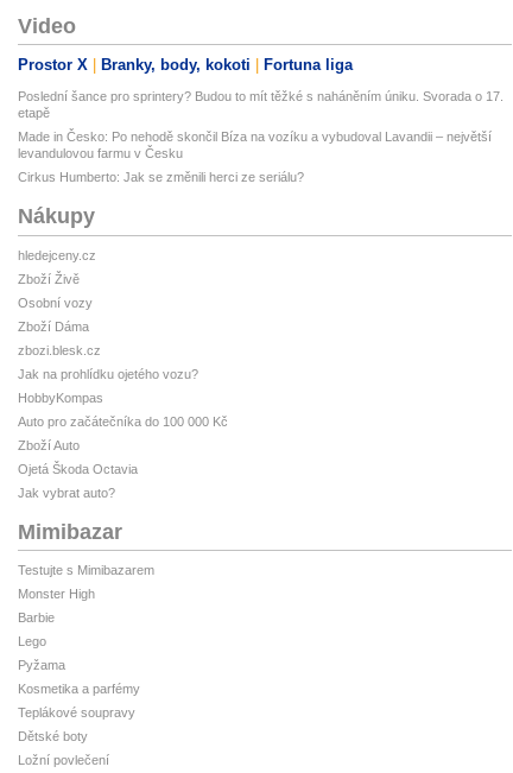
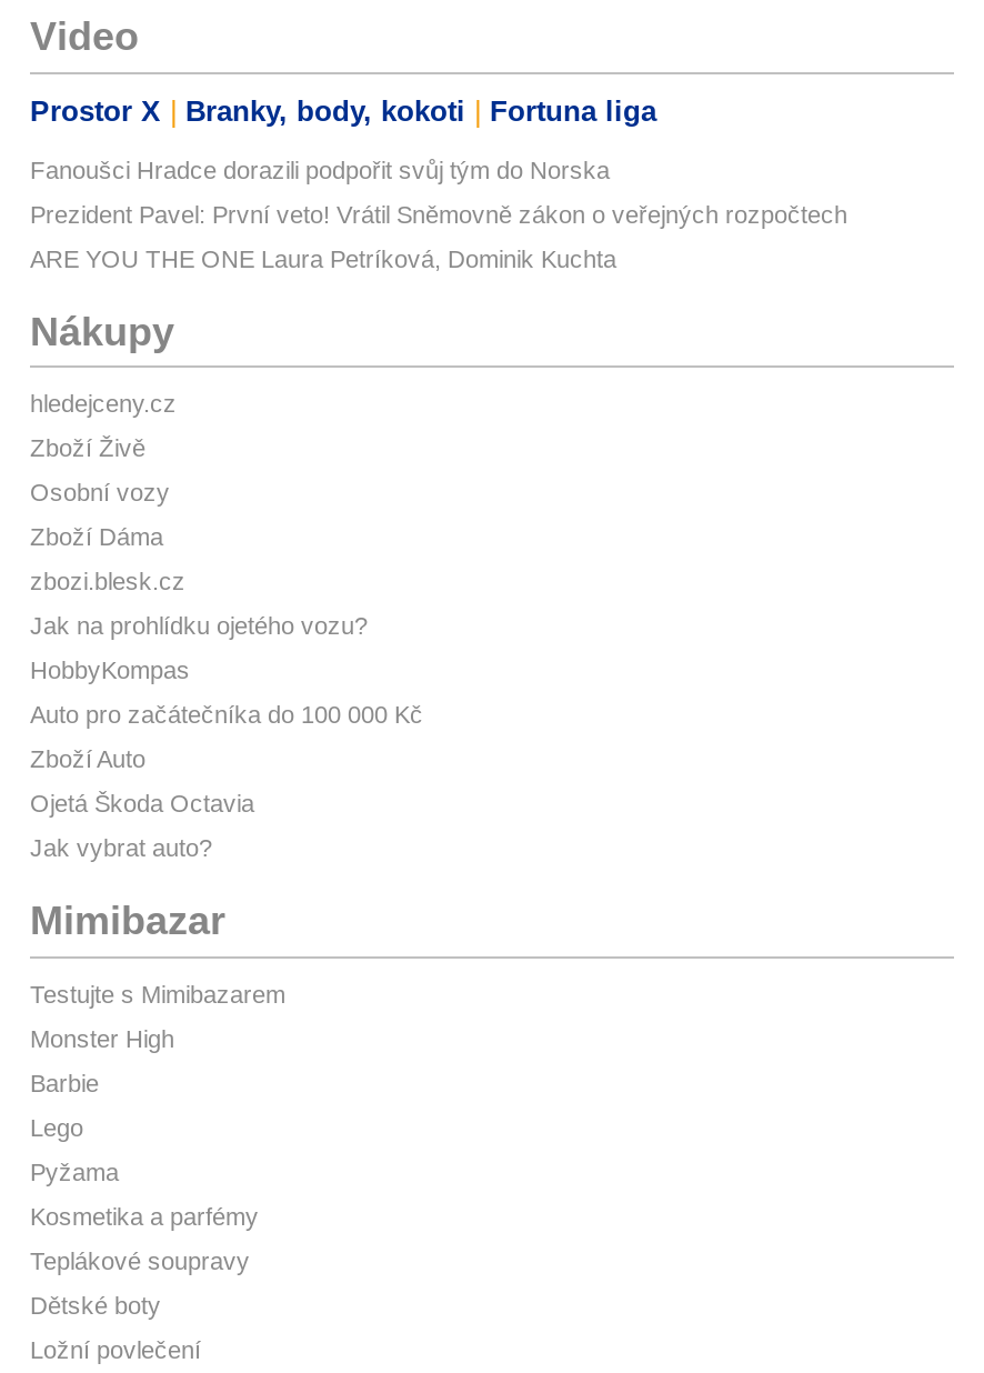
- Poslední šance pro sprintery? Budou to mít těžké s naháněním úniku. Svorada o 17.
- etapě
+ Fanoušci Hradce dorazili podpořit svůj tým do Norska

- Made in Česko: Po nehodě skončil Bíza na vozíku a vybudoval Lavandii – největší
- levandulovou farmu v Česku
+ Prezident Pavel: První veto! Vrátil Sněmovně zákon o veřejných rozpočtech

- Cirkus Humberto: Jak se změnili herci ze seriálu?
+ ARE YOU THE ONE Laura Petríková, Dominik Kuchta
